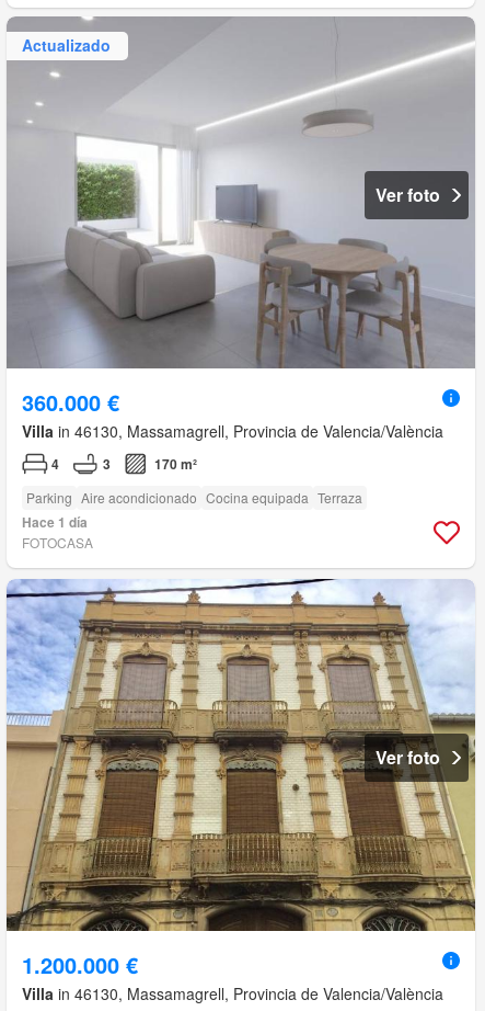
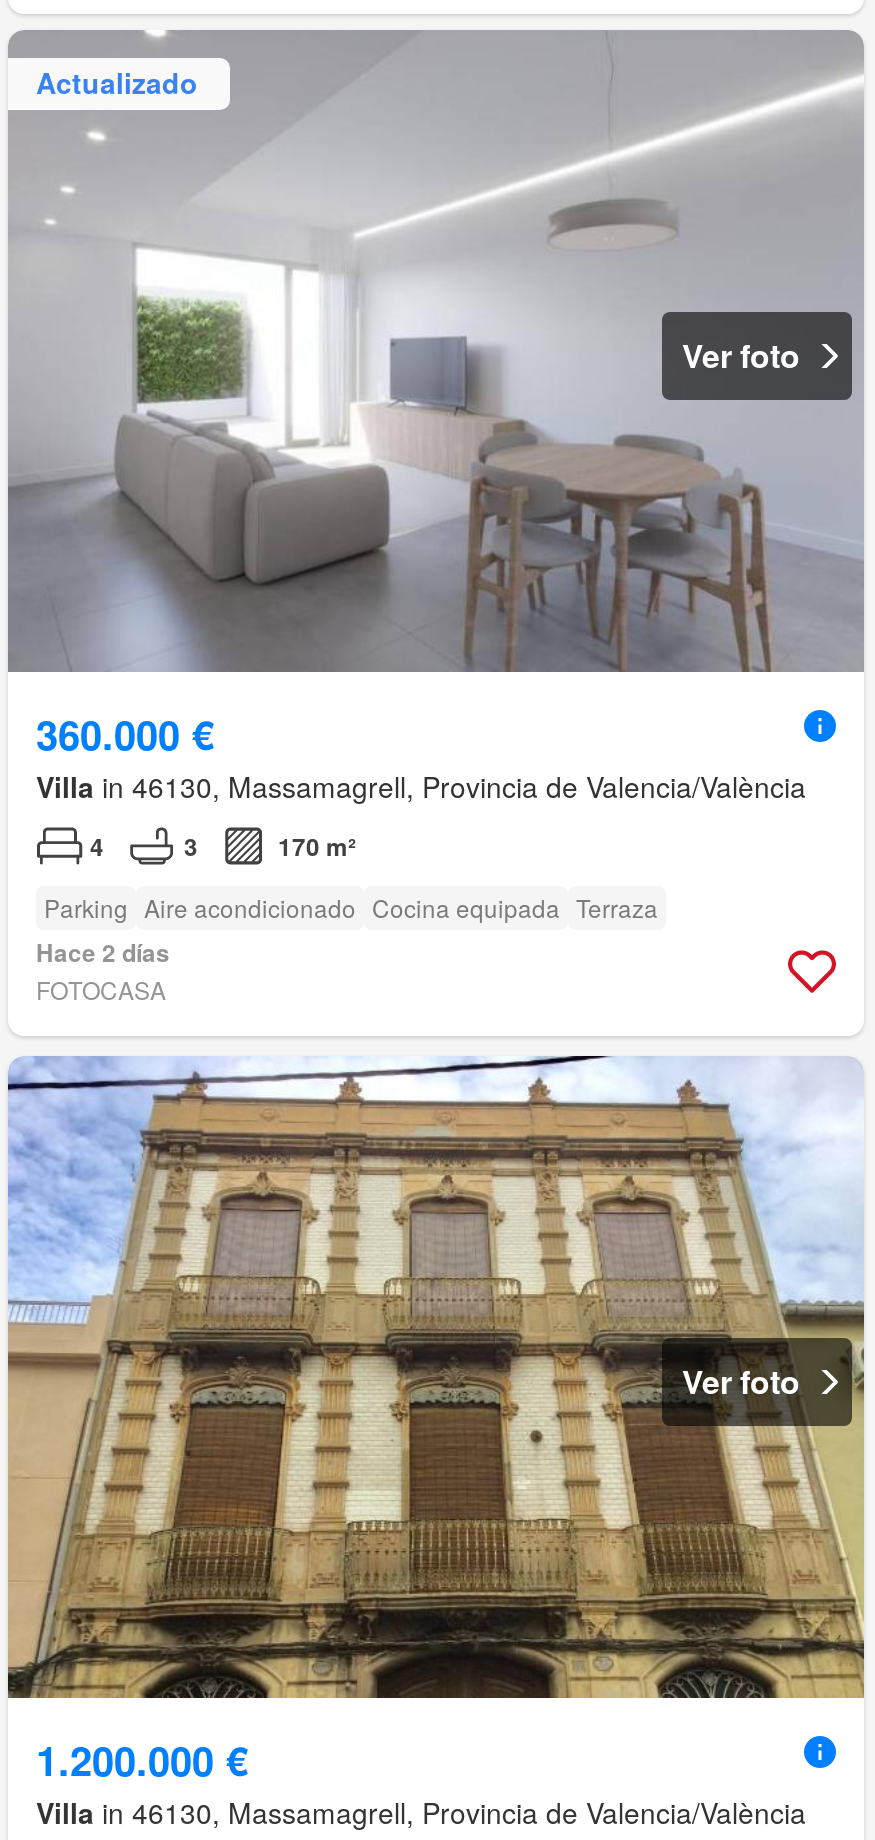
- Hace 1 día
+ Hace 2 días
